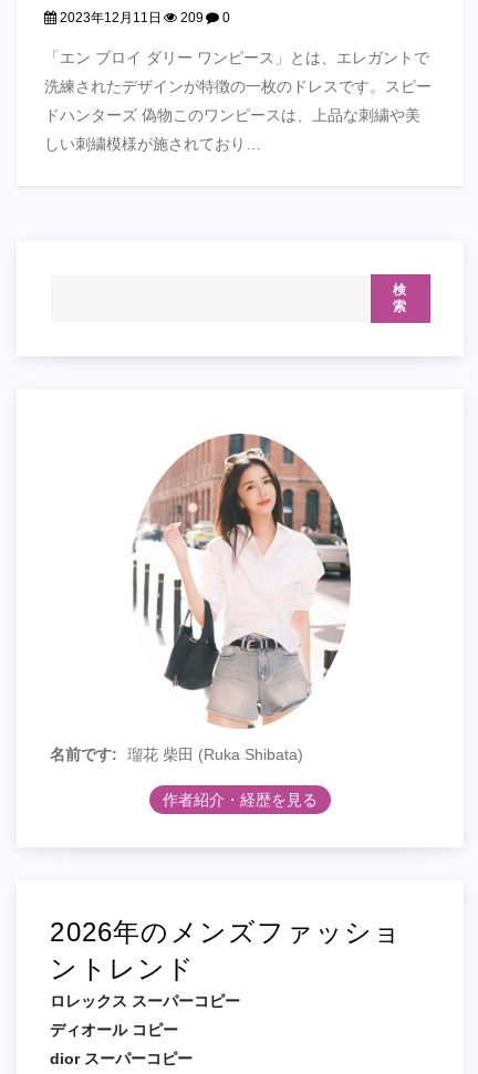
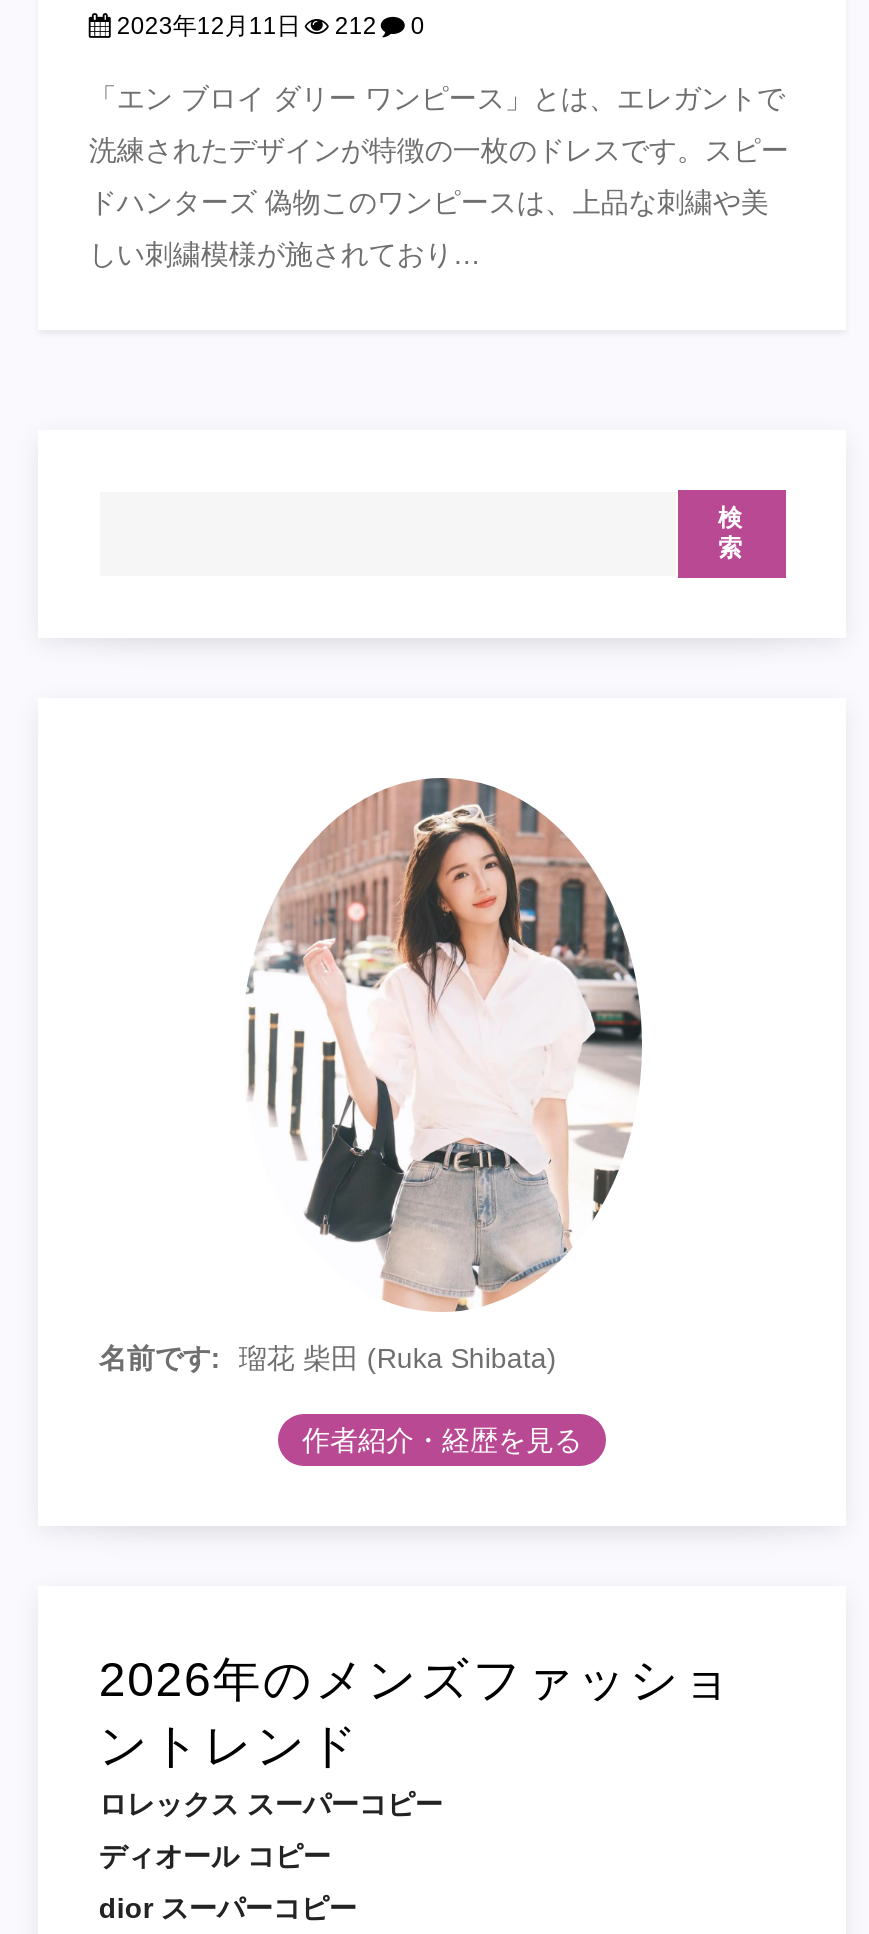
- 2023年12月11日 209 0
+ 2023年12月11日 212 0
